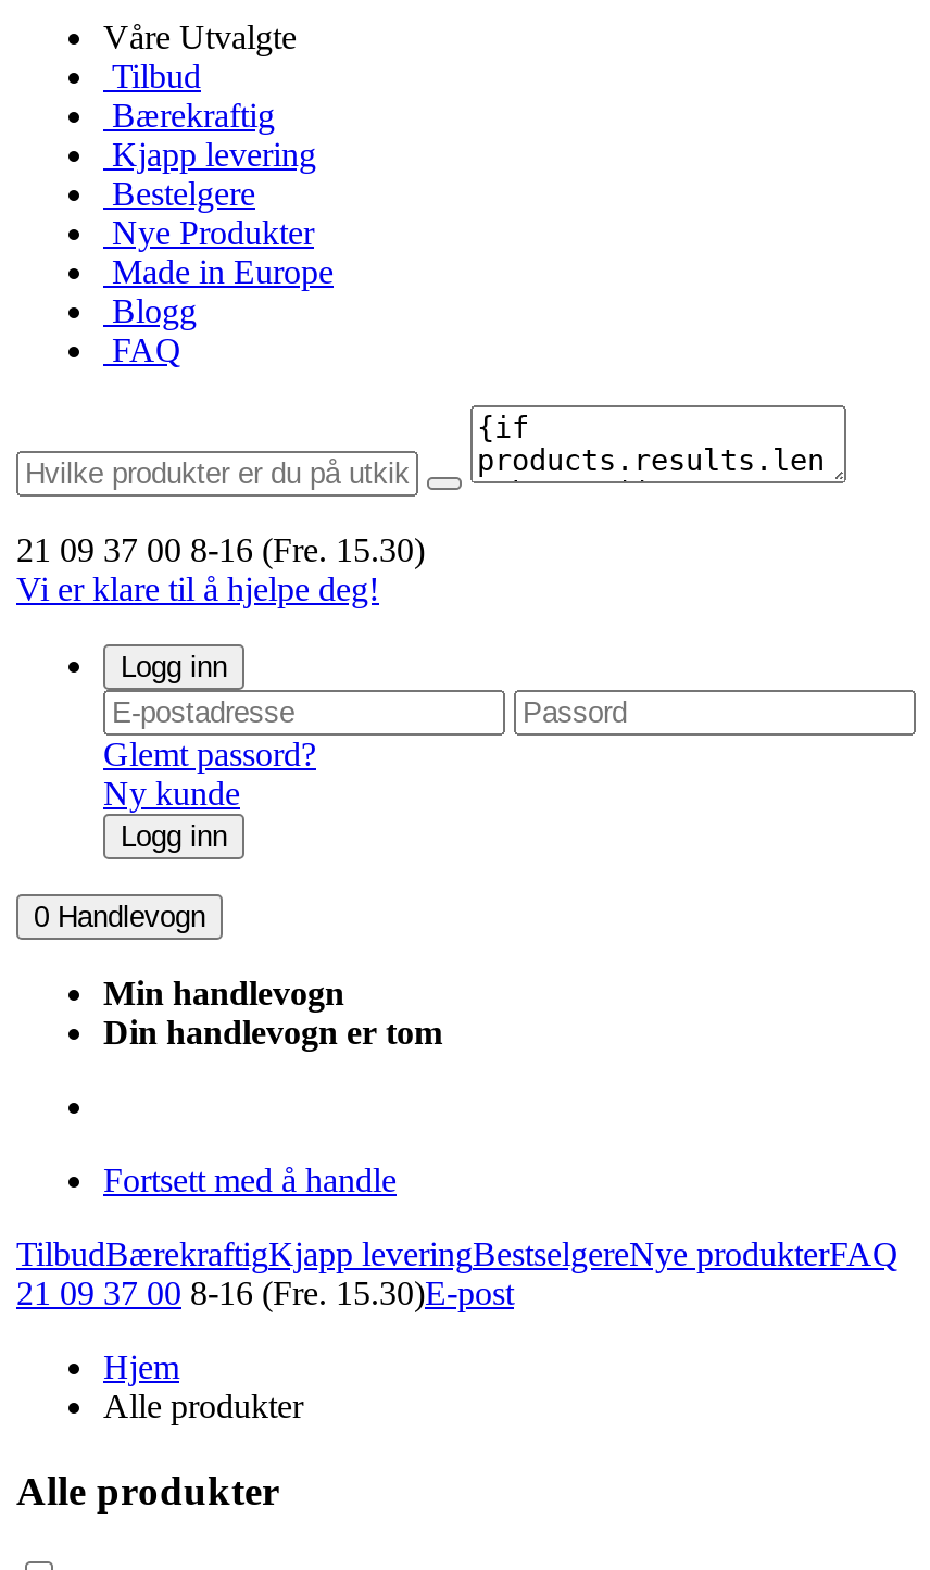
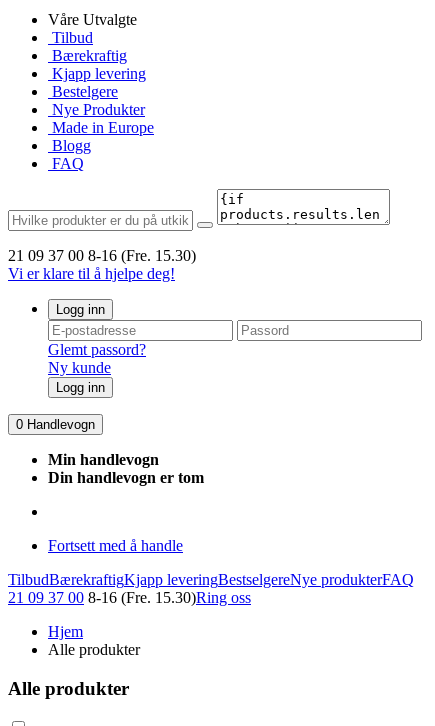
- 21 09 37 00 8-16 (Fre. 15.30)E-post
+ 21 09 37 00 8-16 (Fre. 15.30)Ring oss
